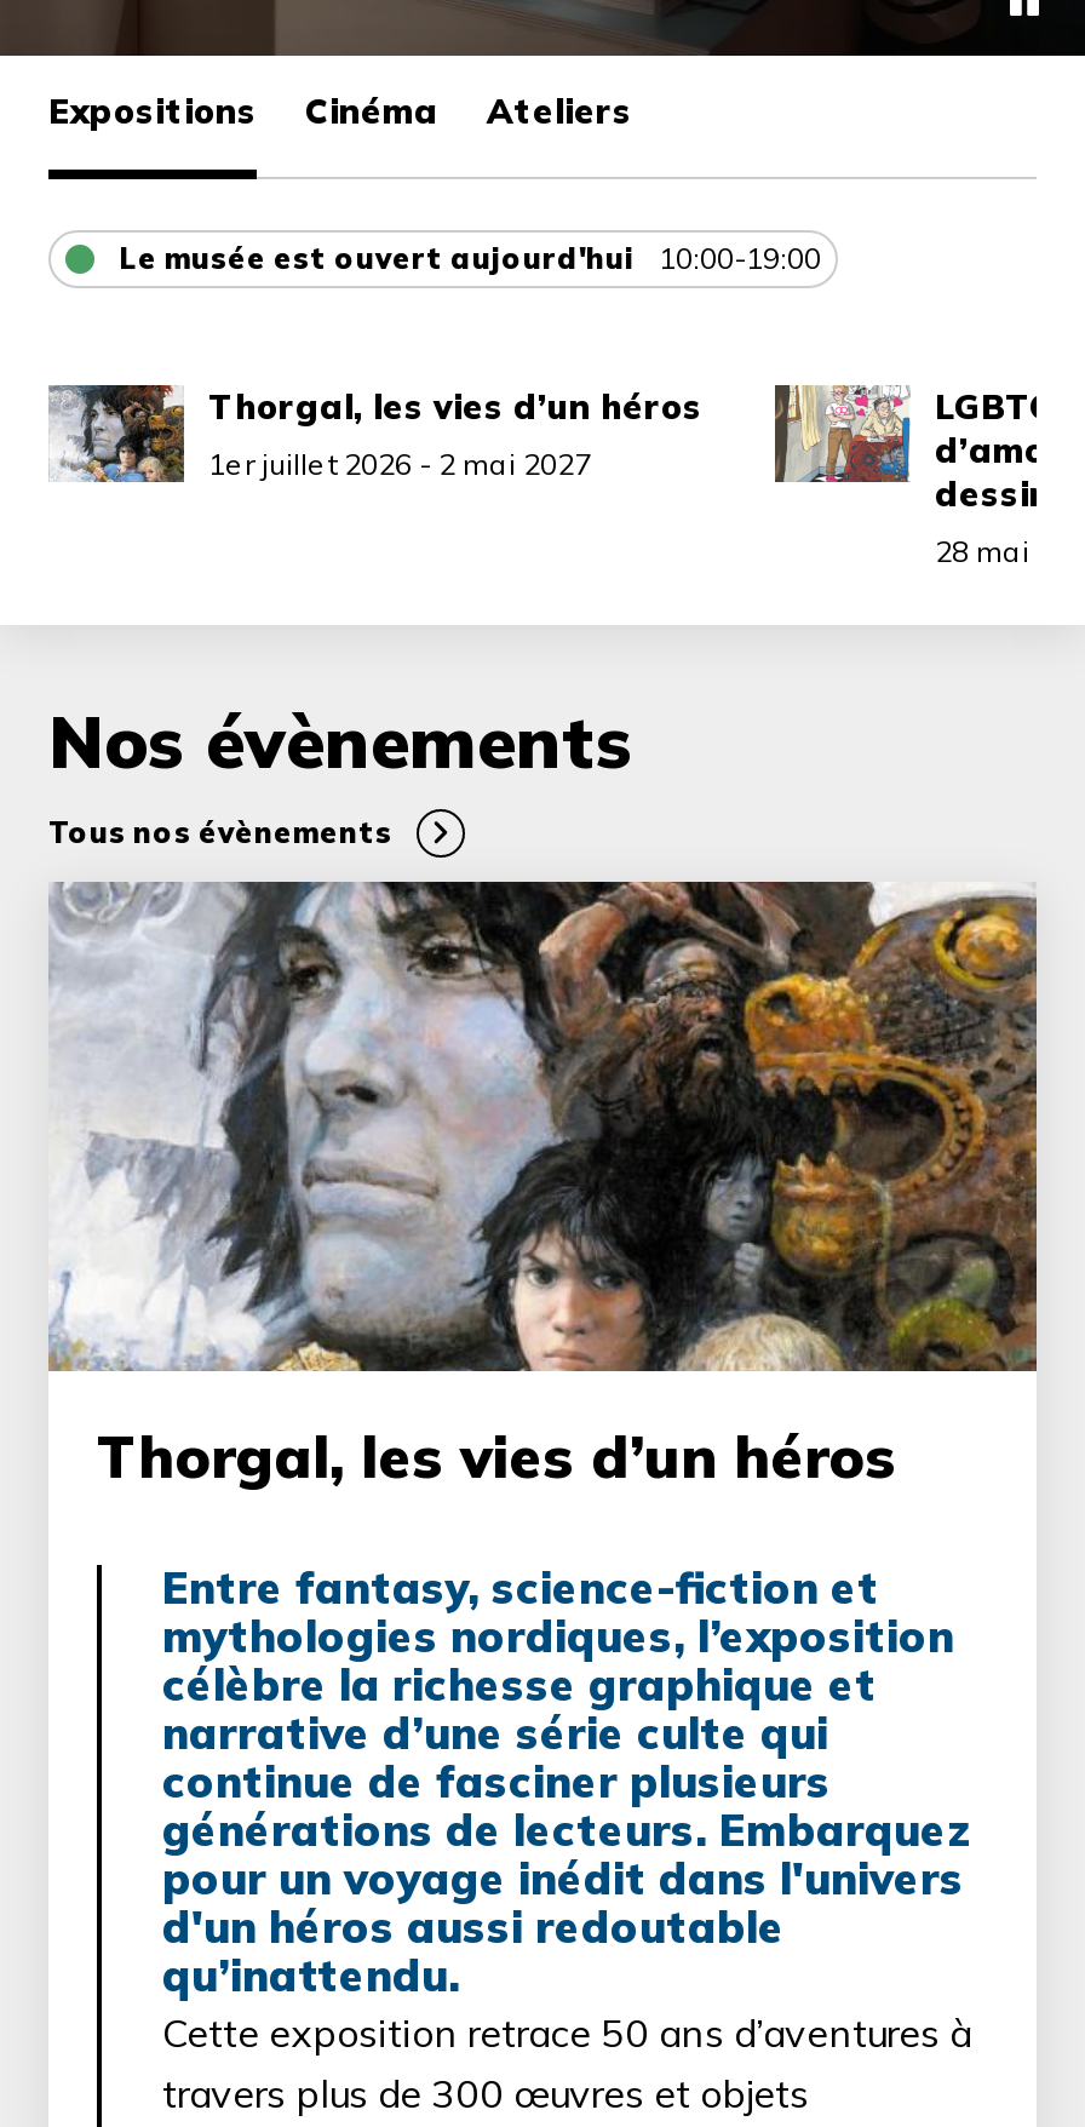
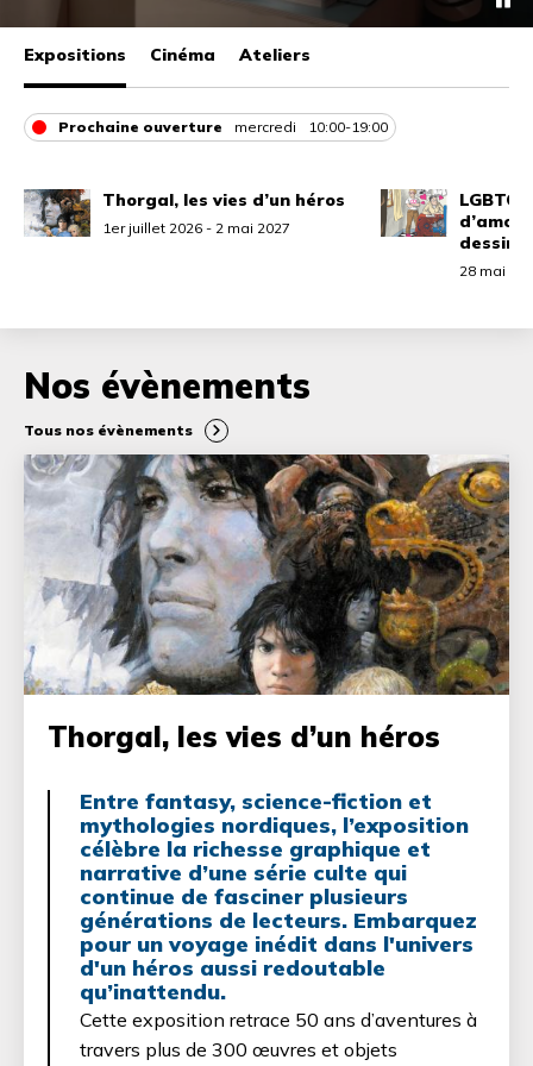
- Le musée est ouvert aujourd'hui
+ Prochaine ouverture
+ mercredi
